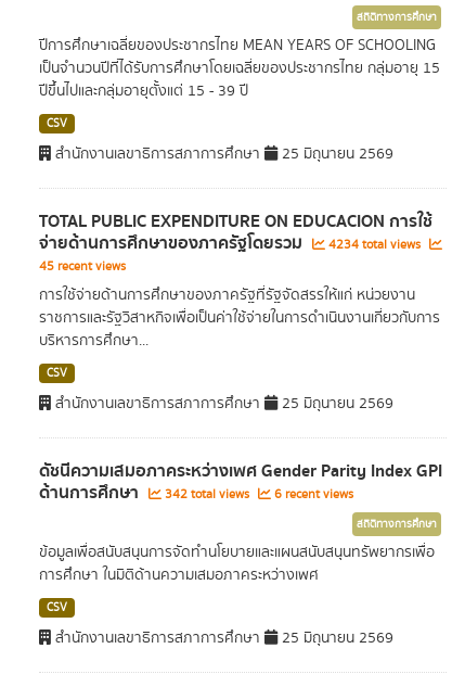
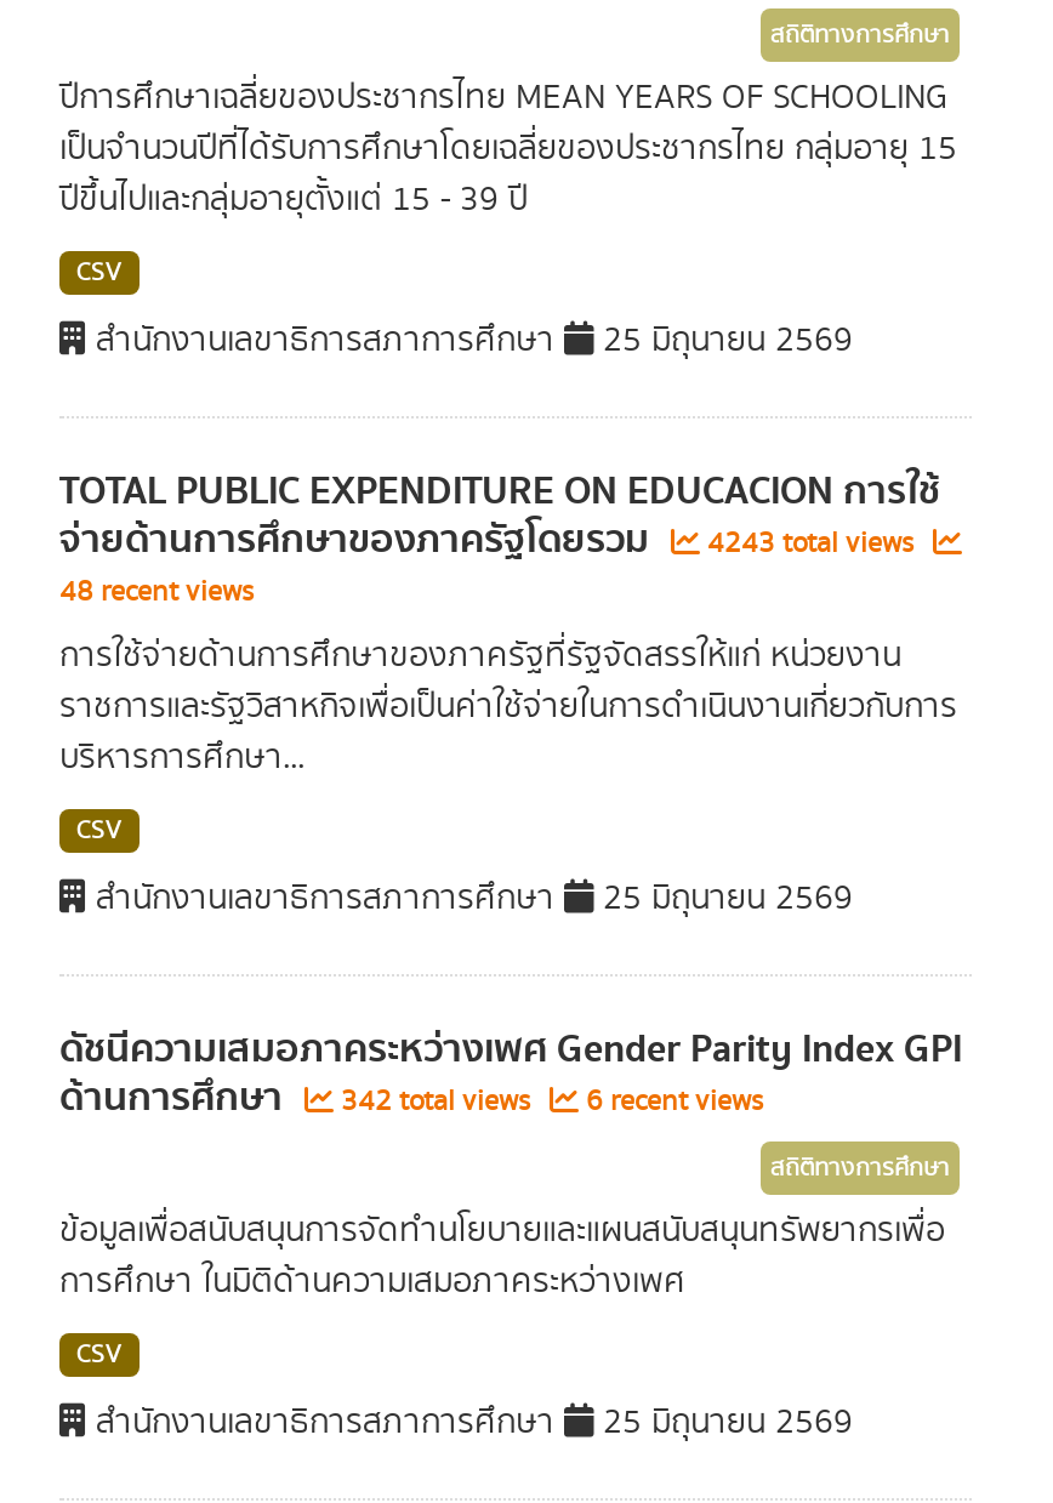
- จ่ายด้านการศึกษาของภาครัฐโดยรวม 4234 total views
+ จ่ายด้านการศึกษาของภาครัฐโดยรวม 4243 total views

- 45 recent views
+ 48 recent views
